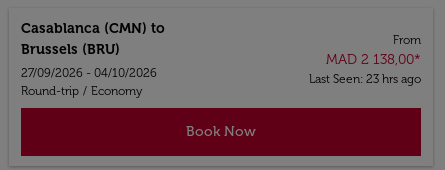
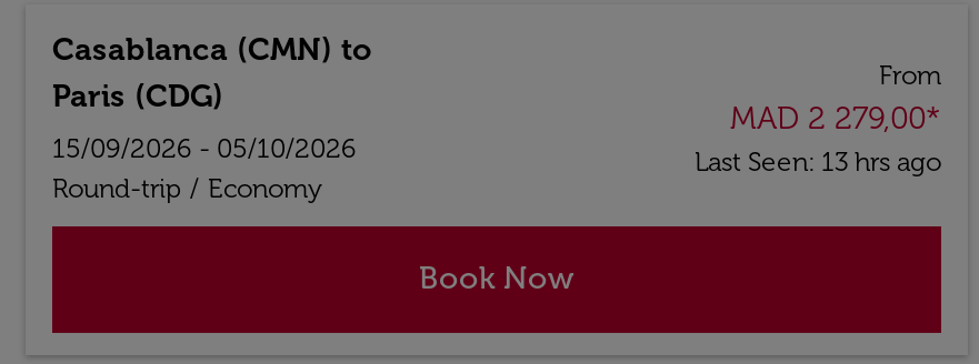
- Brussels (BRU)
+ Paris (CDG)

- MAD 2 138,00*
+ MAD 2 279,00*

- 27/09/2026 - 04/10/2026
+ 15/09/2026 - 05/10/2026

- Last Seen: 23 hrs ago
+ Last Seen: 13 hrs ago
